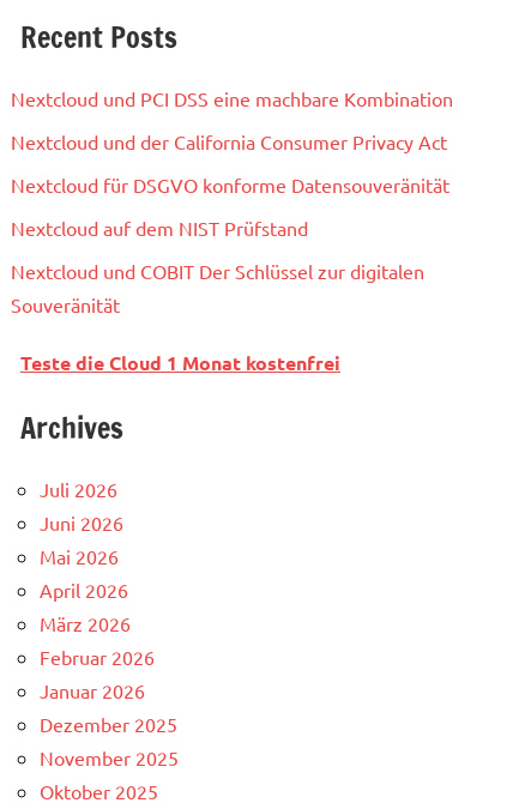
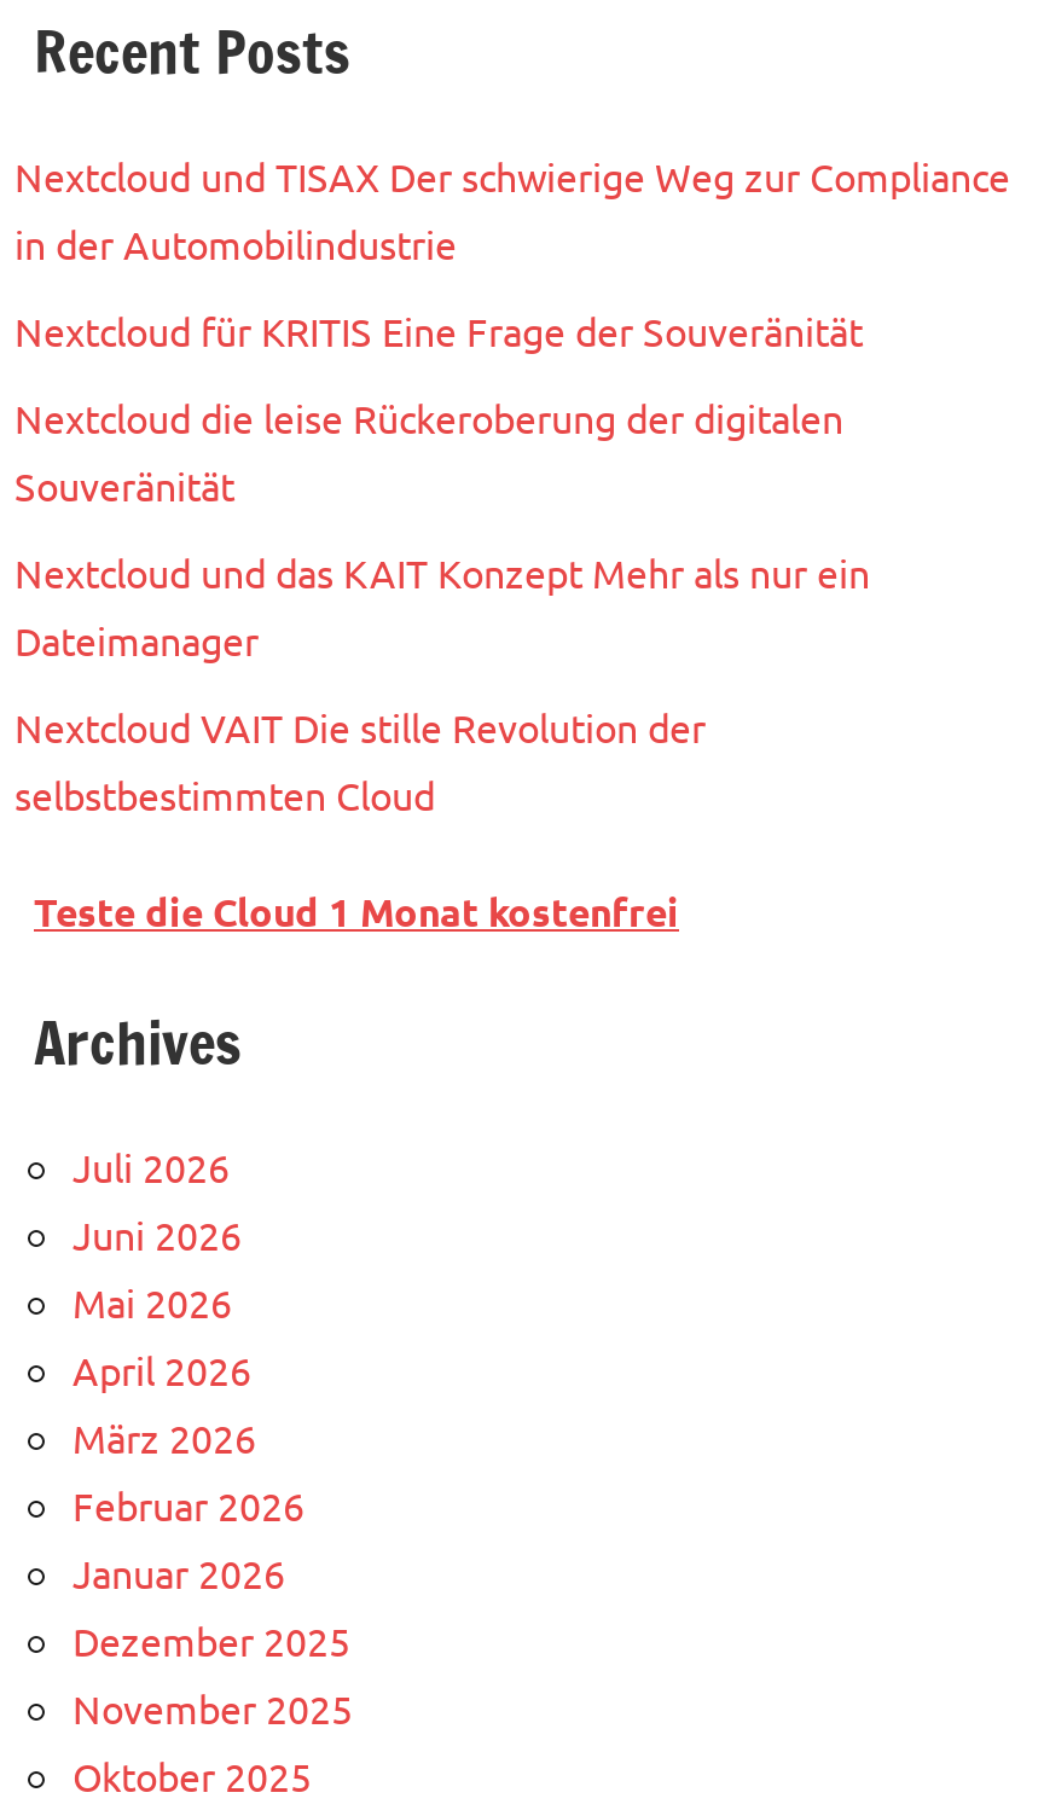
- Nextcloud und PCI DSS eine machbare Kombination
- Nextcloud und der California Consumer Privacy Act
- Nextcloud für DSGVO konforme Datensouveränität
- Nextcloud auf dem NIST Prüfstand
- Nextcloud und COBIT Der Schlüssel zur digitalen
+ Nextcloud und TISAX Der schwierige Weg zur Compliance
+ in der Automobilindustrie
+ Nextcloud für KRITIS Eine Frage der Souveränität
+ Nextcloud die leise Rückeroberung der digitalen

moved up: Souveränität

+ Nextcloud und das KAIT Konzept Mehr als nur ein
+ Dateimanager
+ Nextcloud VAIT Die stille Revolution der
+ selbstbestimmten Cloud
